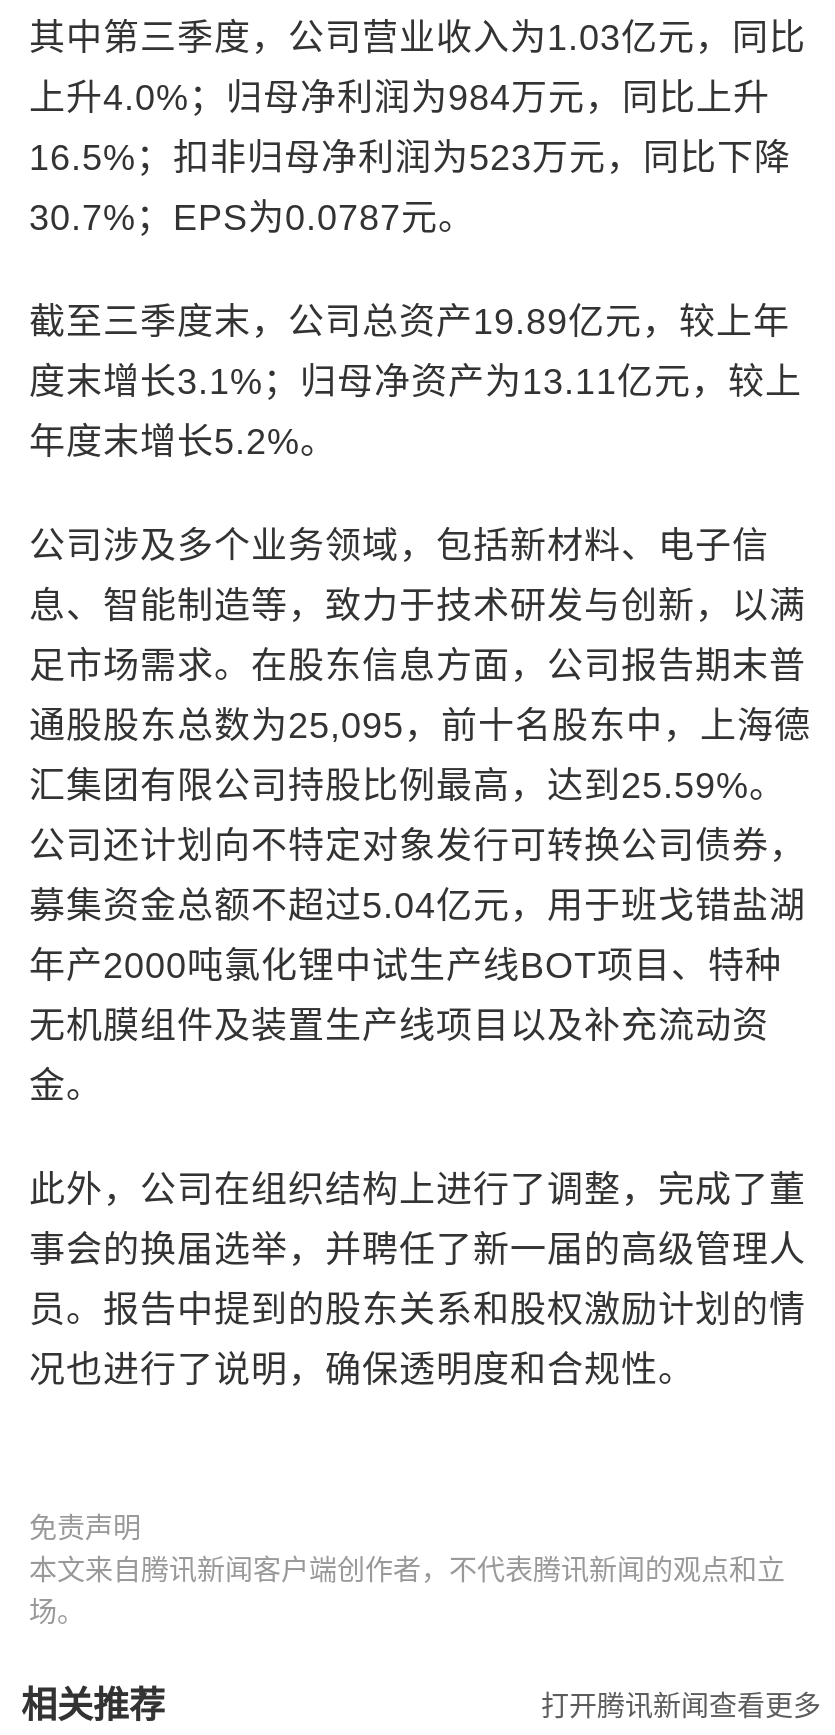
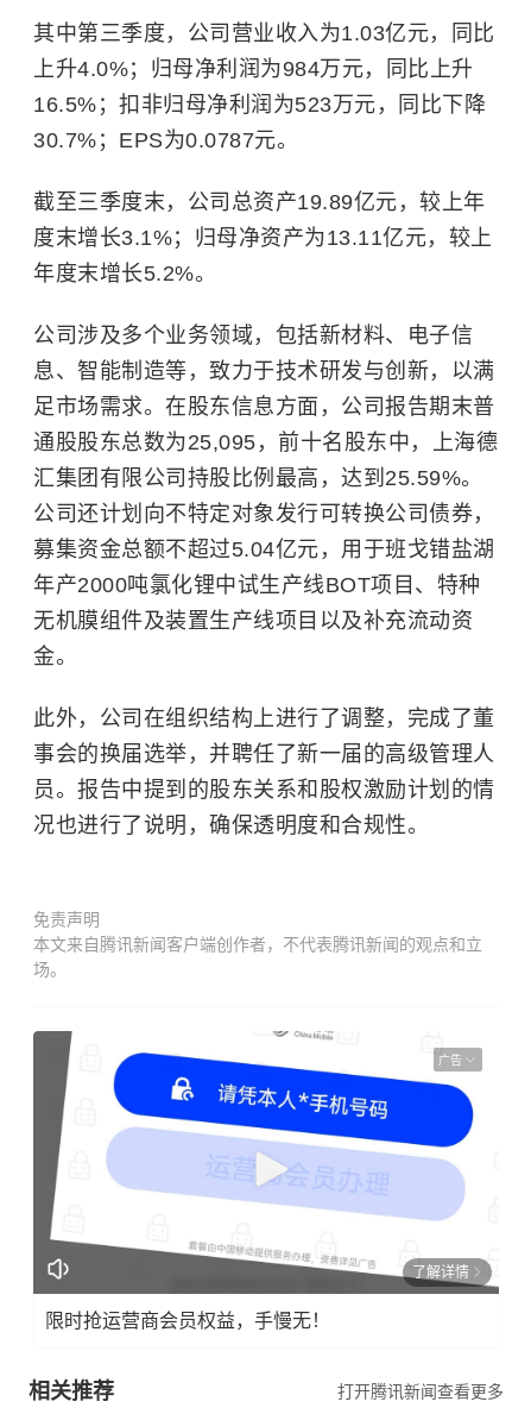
+ [image]
+ 广告

+ 了解详情
+ 限时抢运营商会员权益，手慢无！
